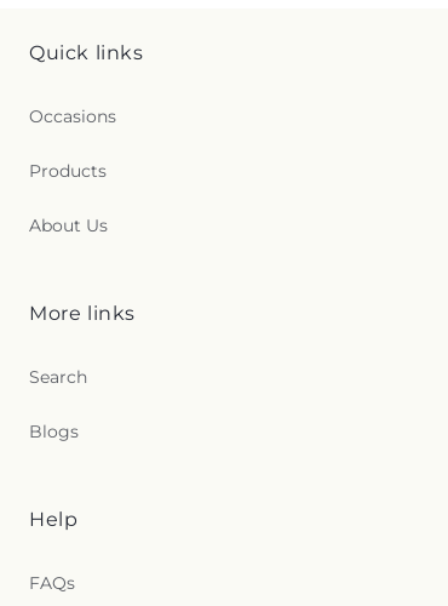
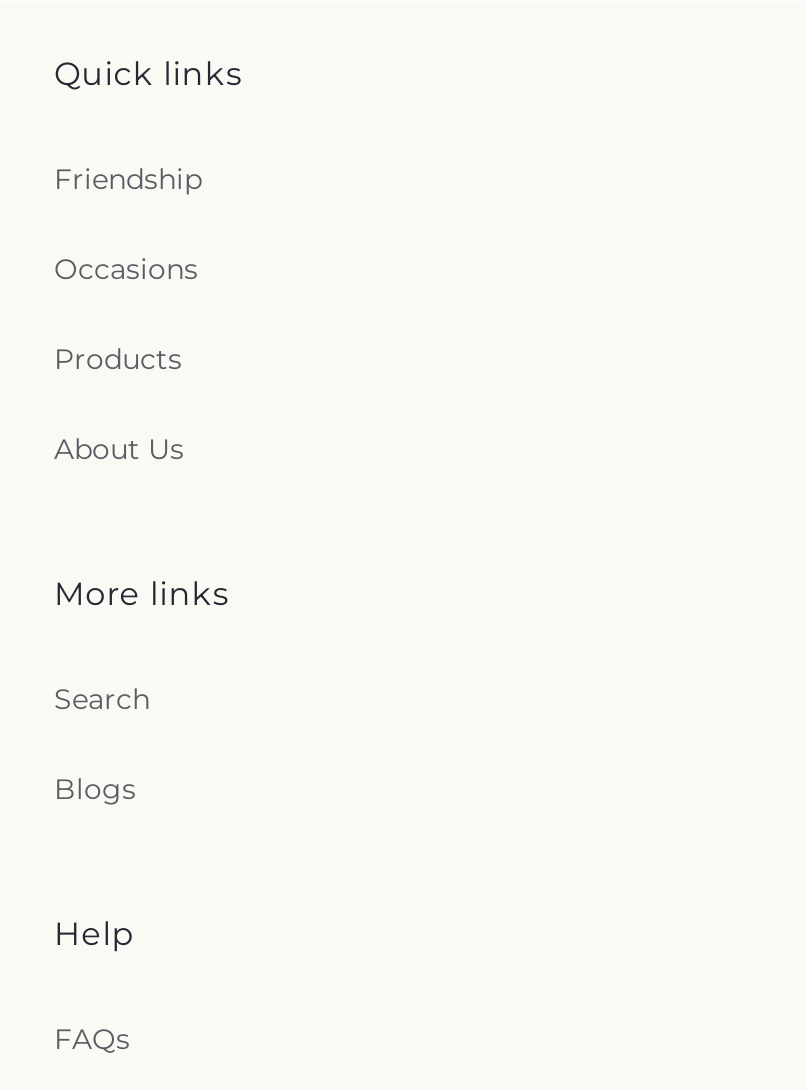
+ Friendship
